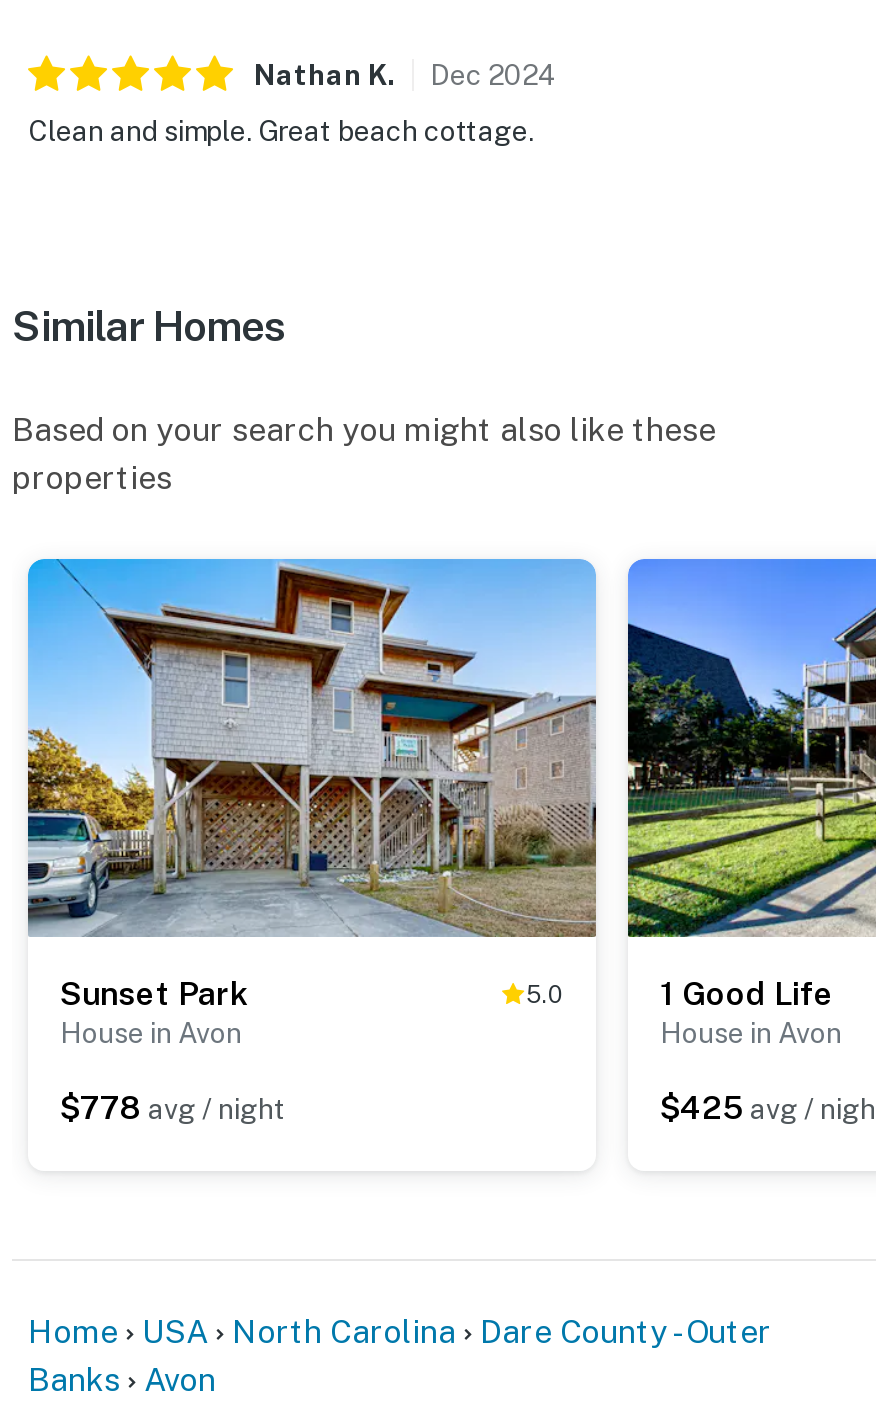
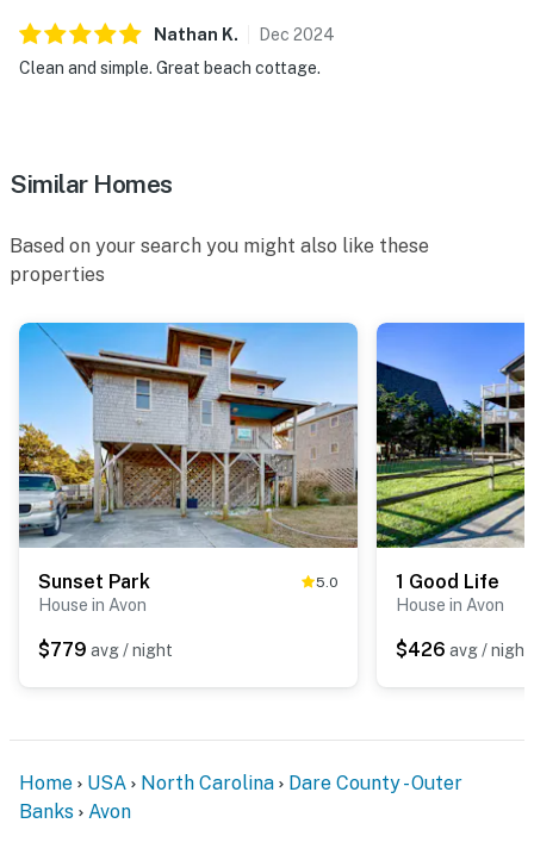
- $778 avg / night
+ $779 avg / night

- $425 avg / night
+ $426 avg / night
